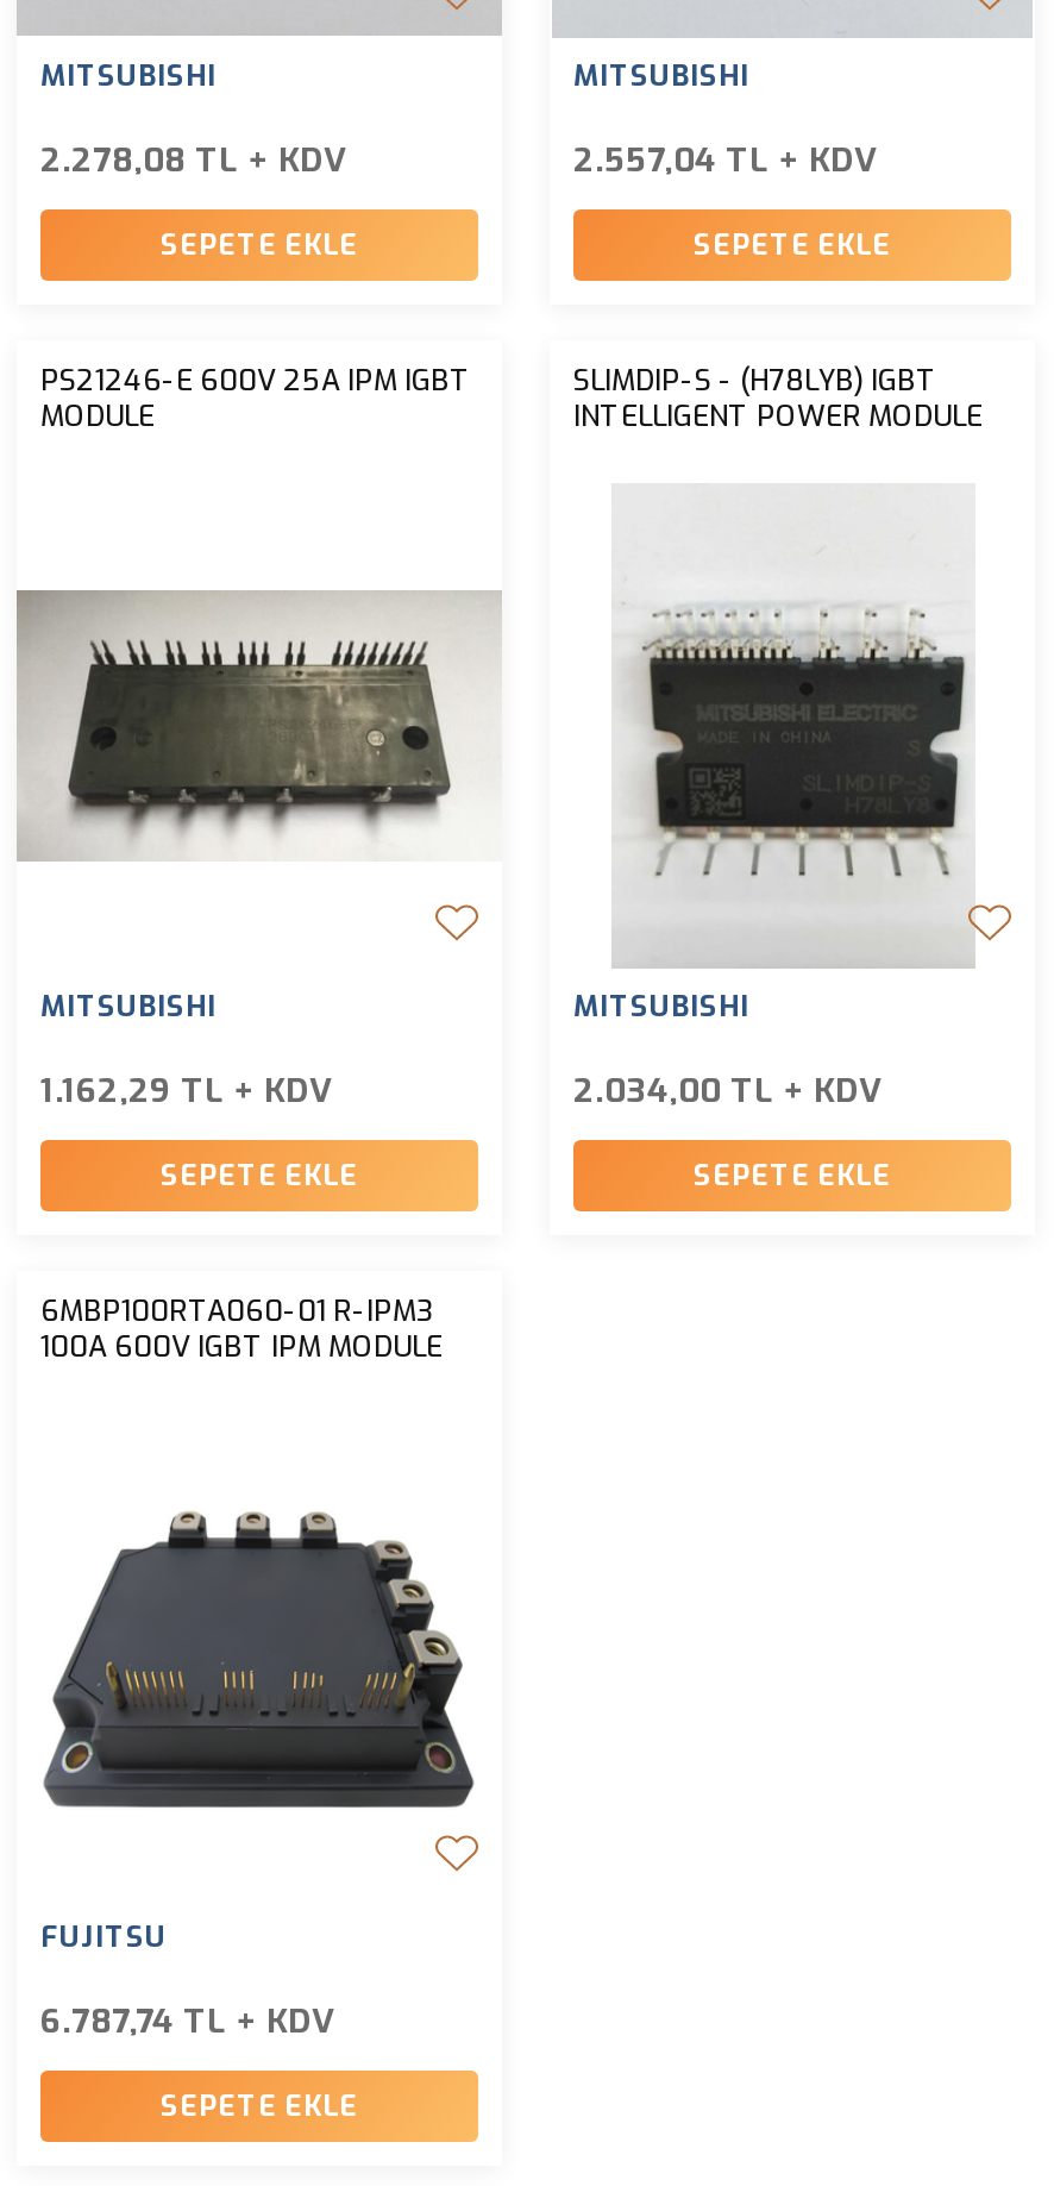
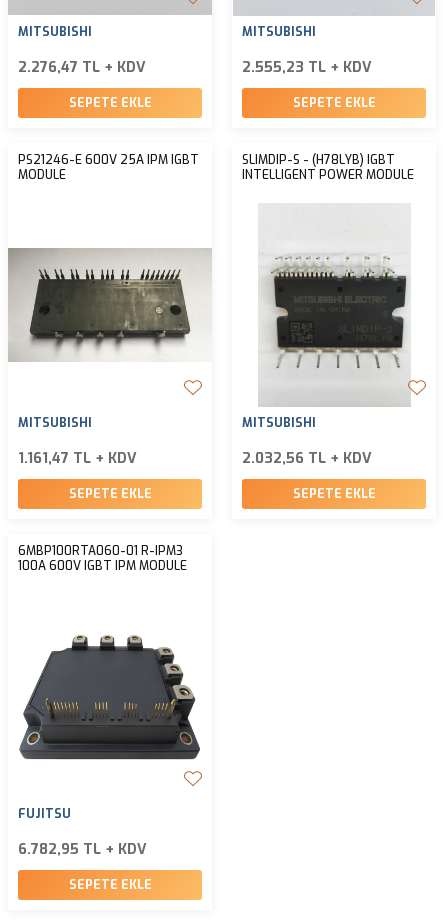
- 2.278,08 TL + KDV
+ 2.276,47 TL + KDV

- 2.557,04 TL + KDV
+ 2.555,23 TL + KDV

- 1.162,29 TL + KDV
+ 1.161,47 TL + KDV

- 2.034,00 TL + KDV
+ 2.032,56 TL + KDV

- 6.787,74 TL + KDV
+ 6.782,95 TL + KDV
